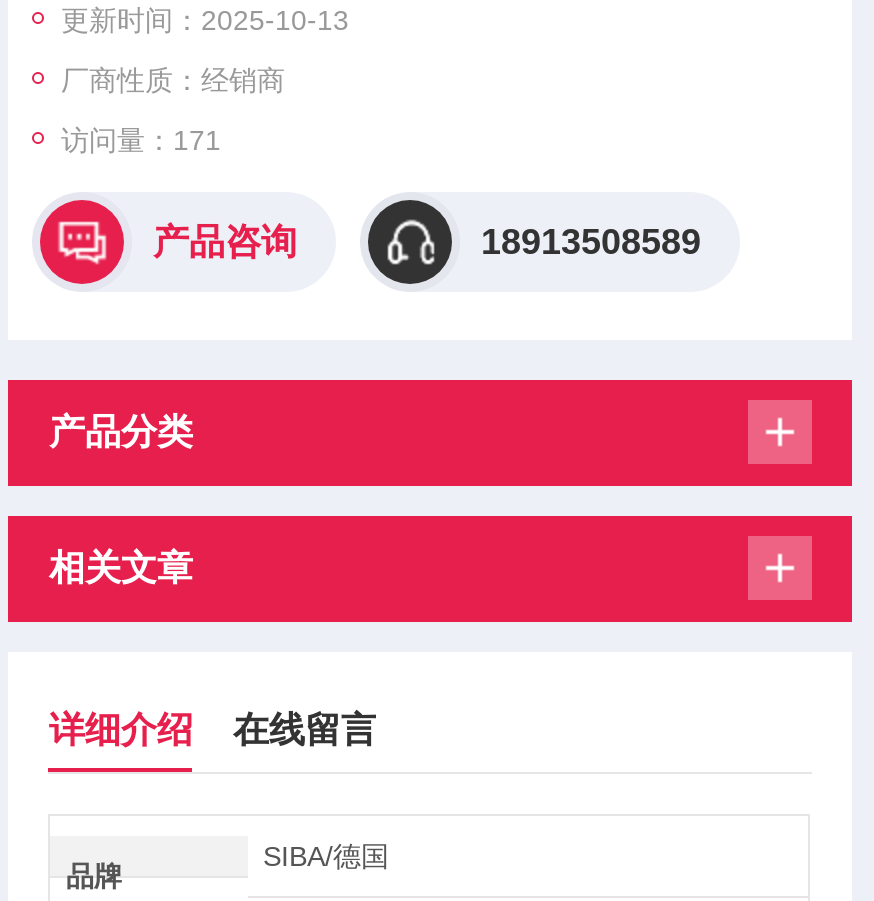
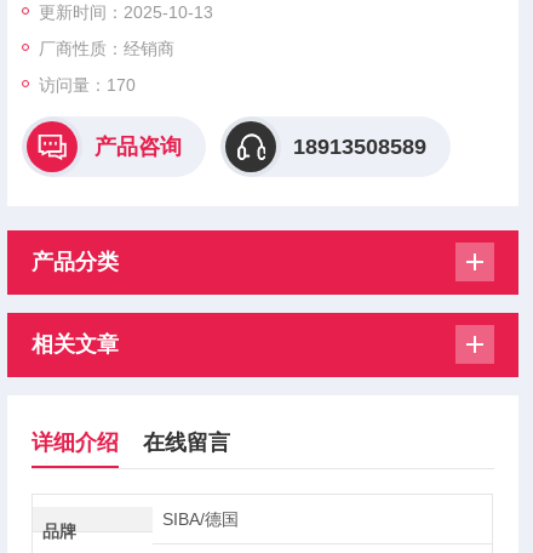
- 访问量：171
+ 访问量：170
